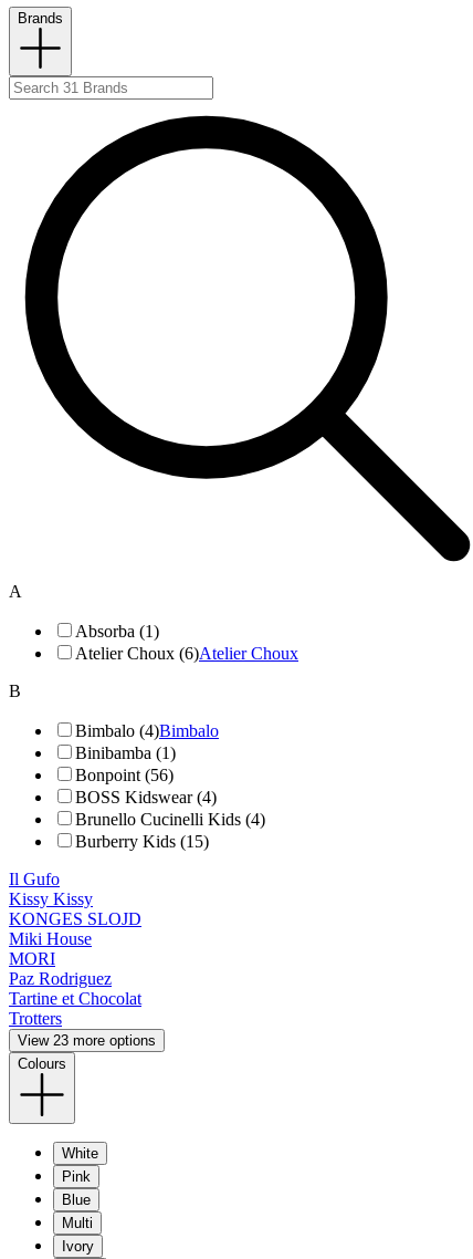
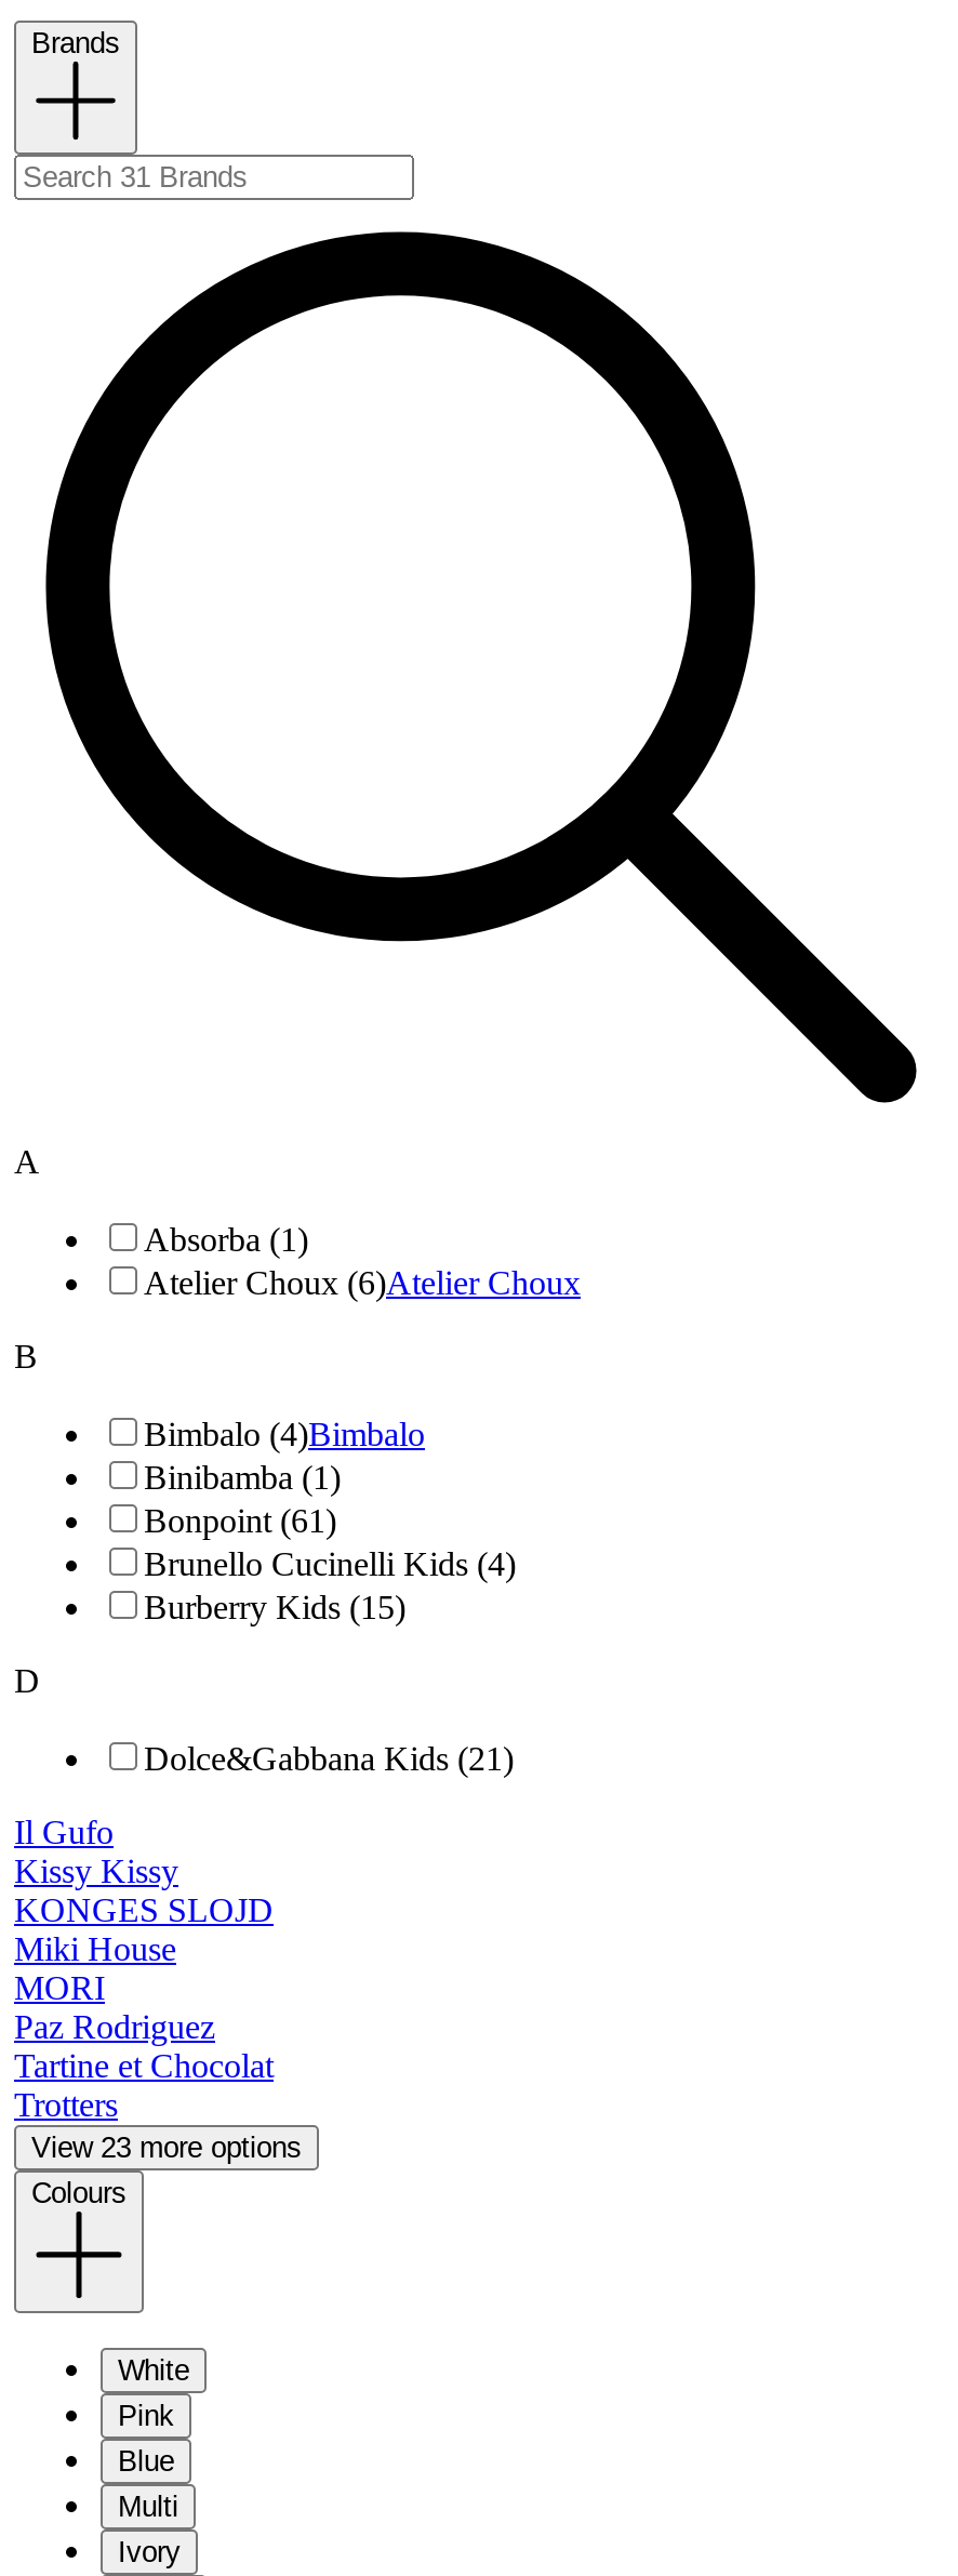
- Bonpoint (56)
- BOSS Kidswear (4)
+ Bonpoint (61)

moved up: Brunello Cucinelli Kids (4) | Burberry Kids (15)

+ D
+ Dolce&Gabbana Kids (21)
